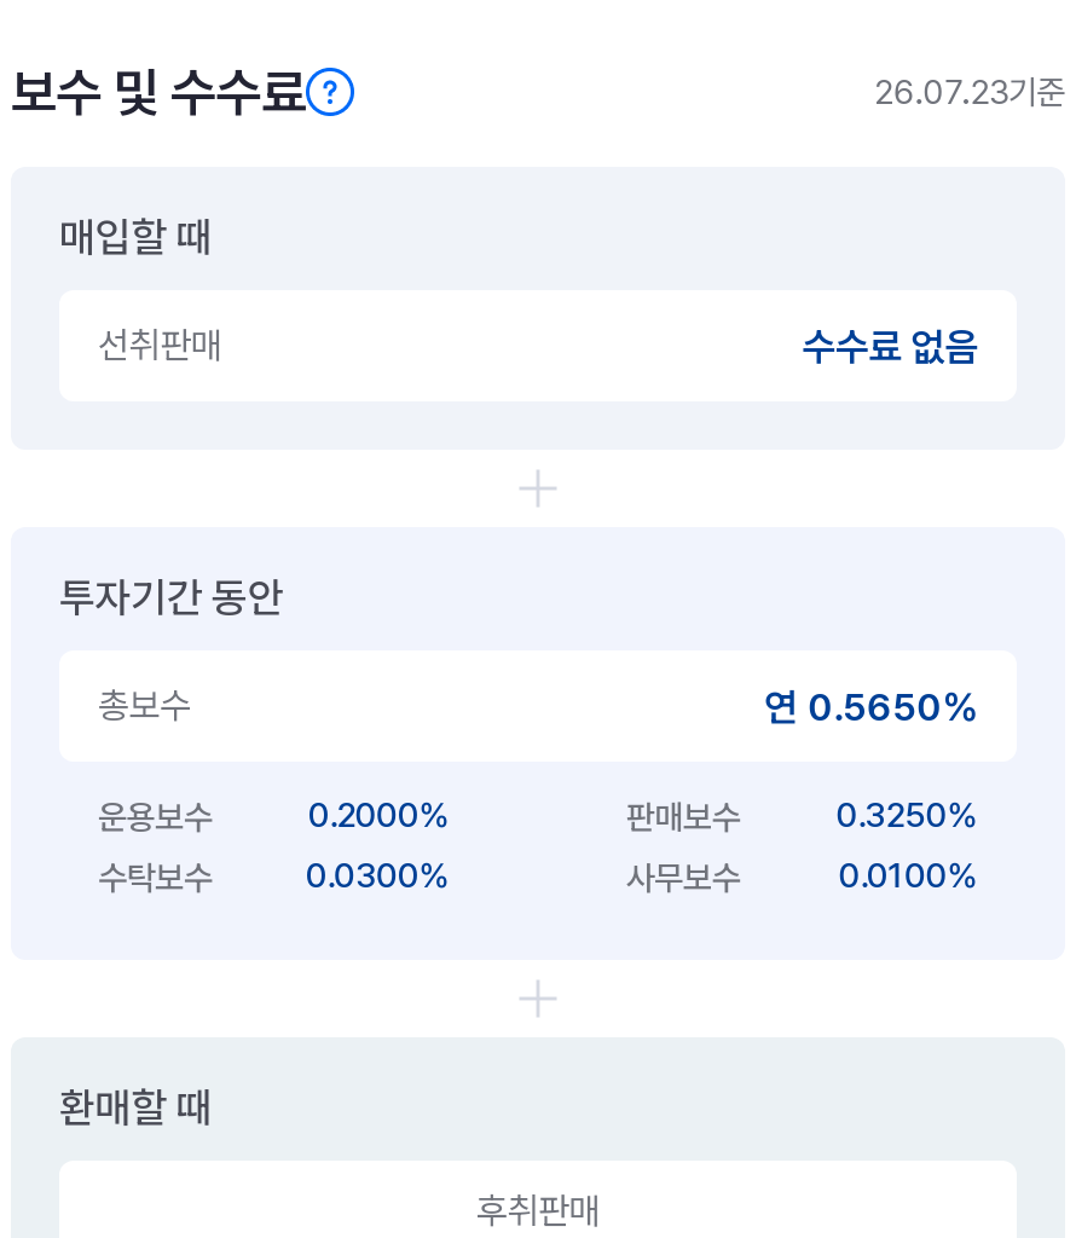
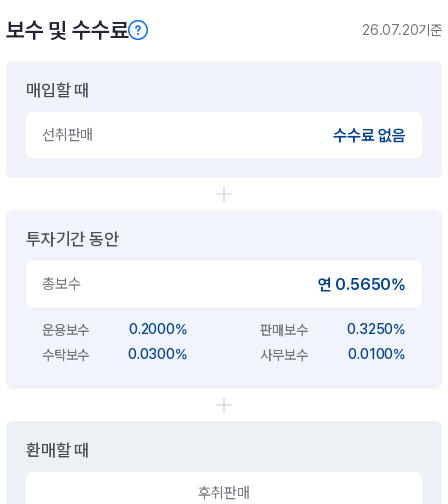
- 26.07.23기준
+ 26.07.20기준
